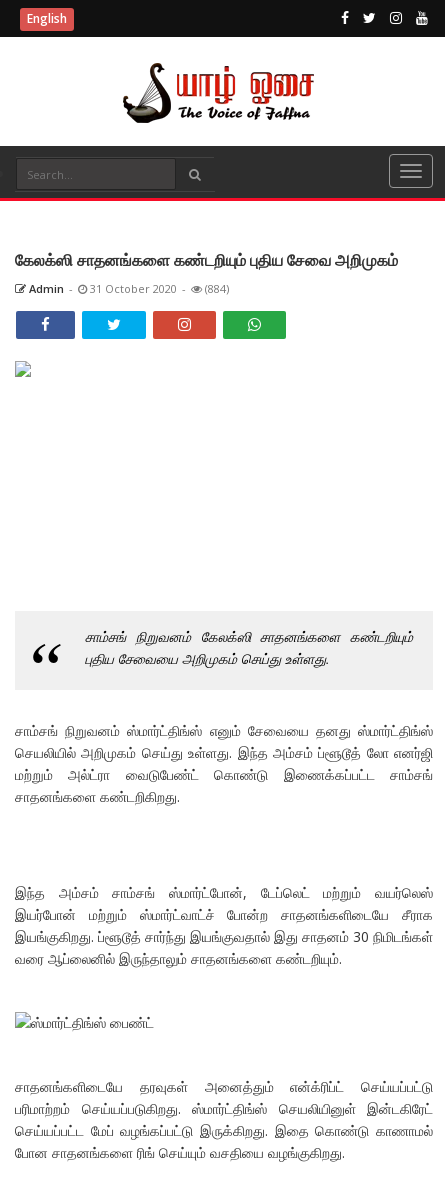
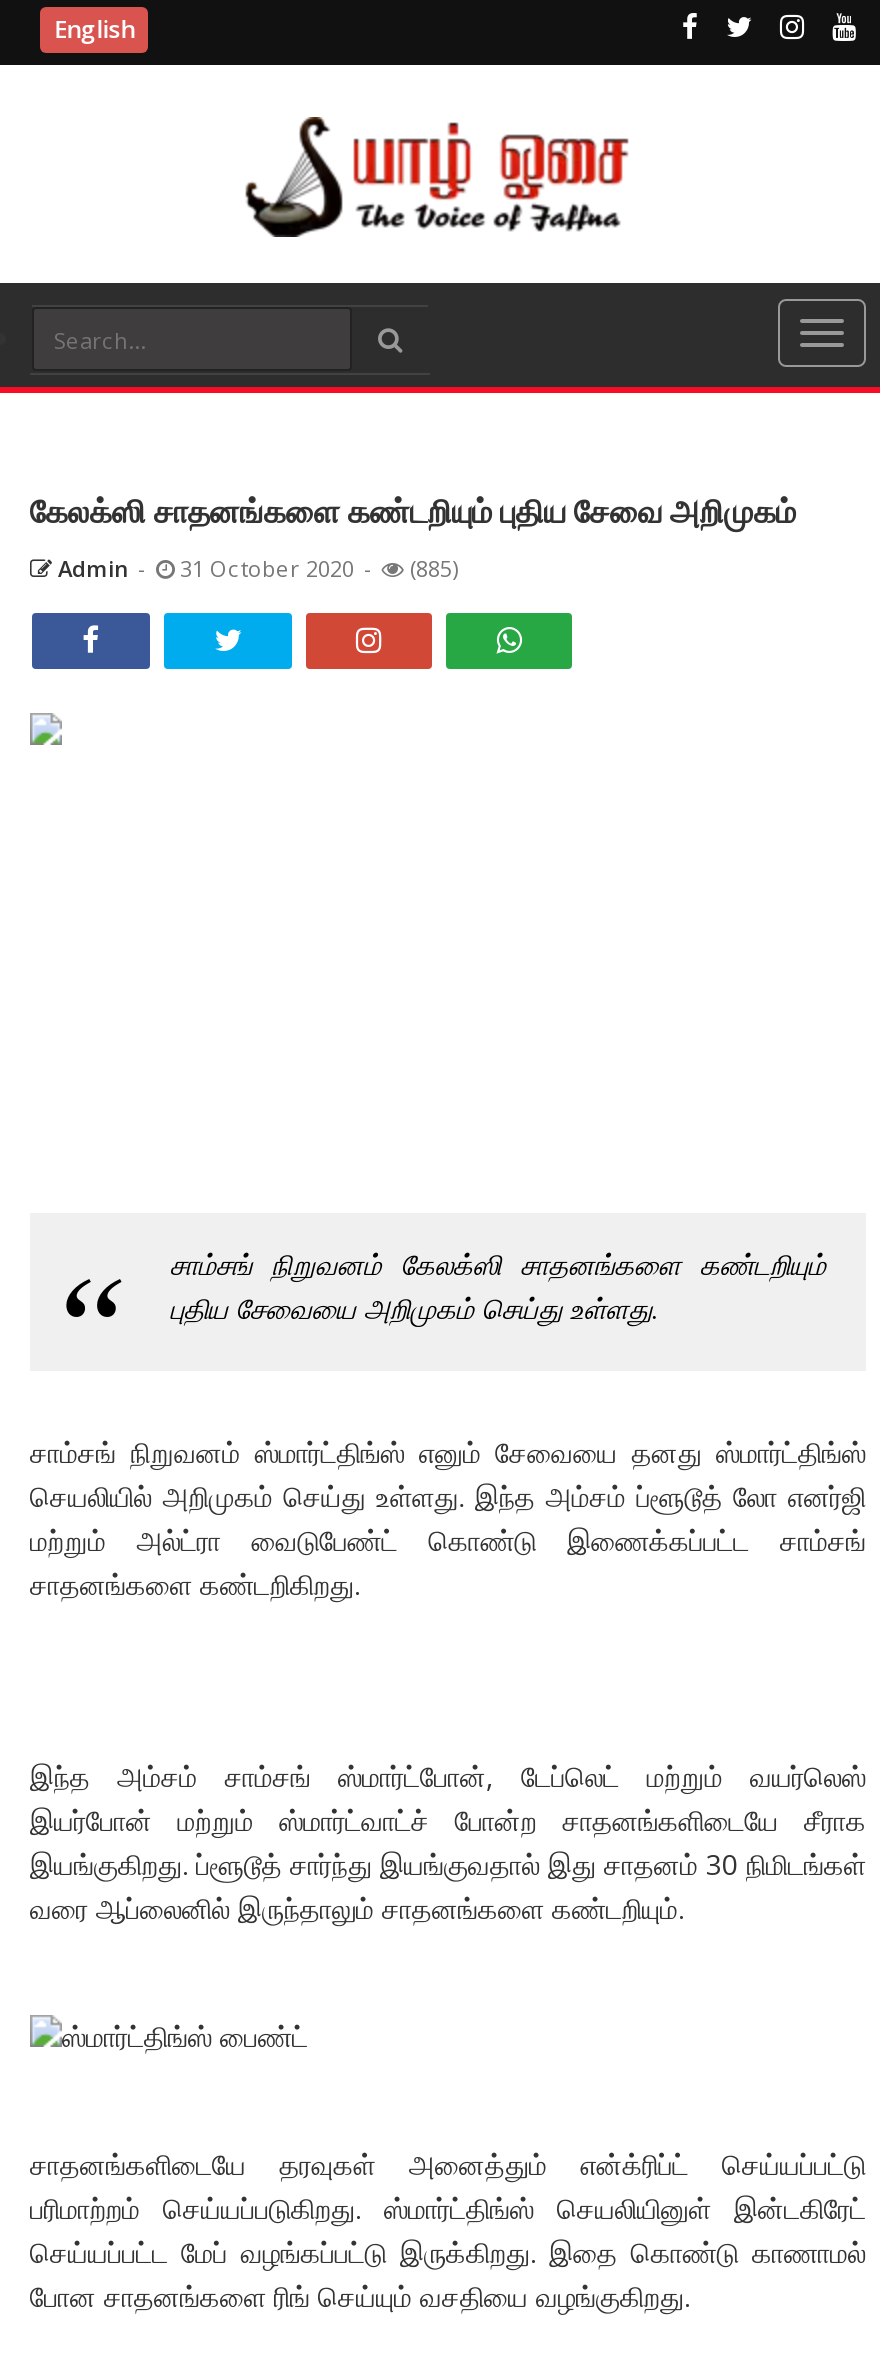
- Admin - 31 October 2020 - (884)
+ Admin - 31 October 2020 - (885)
